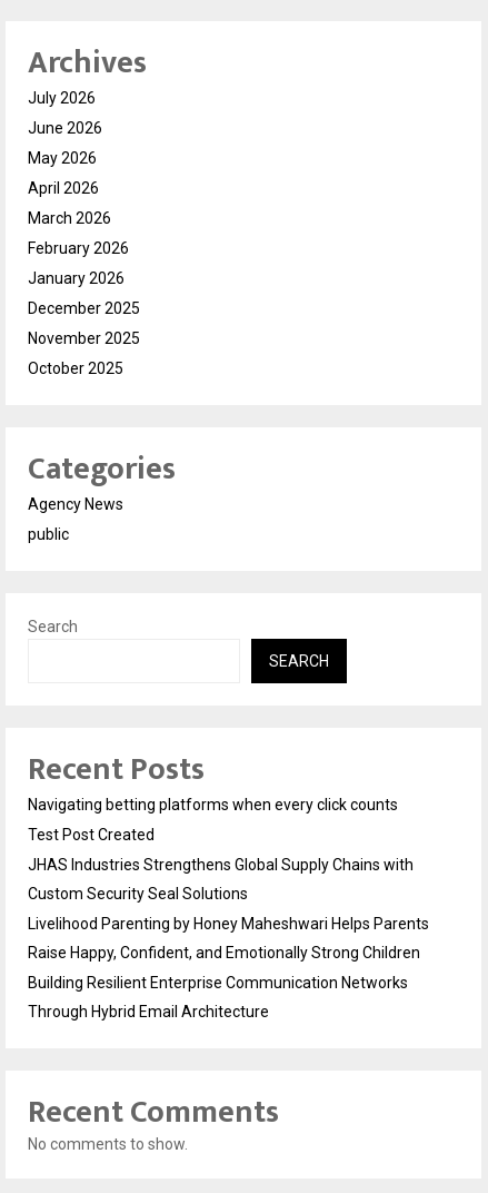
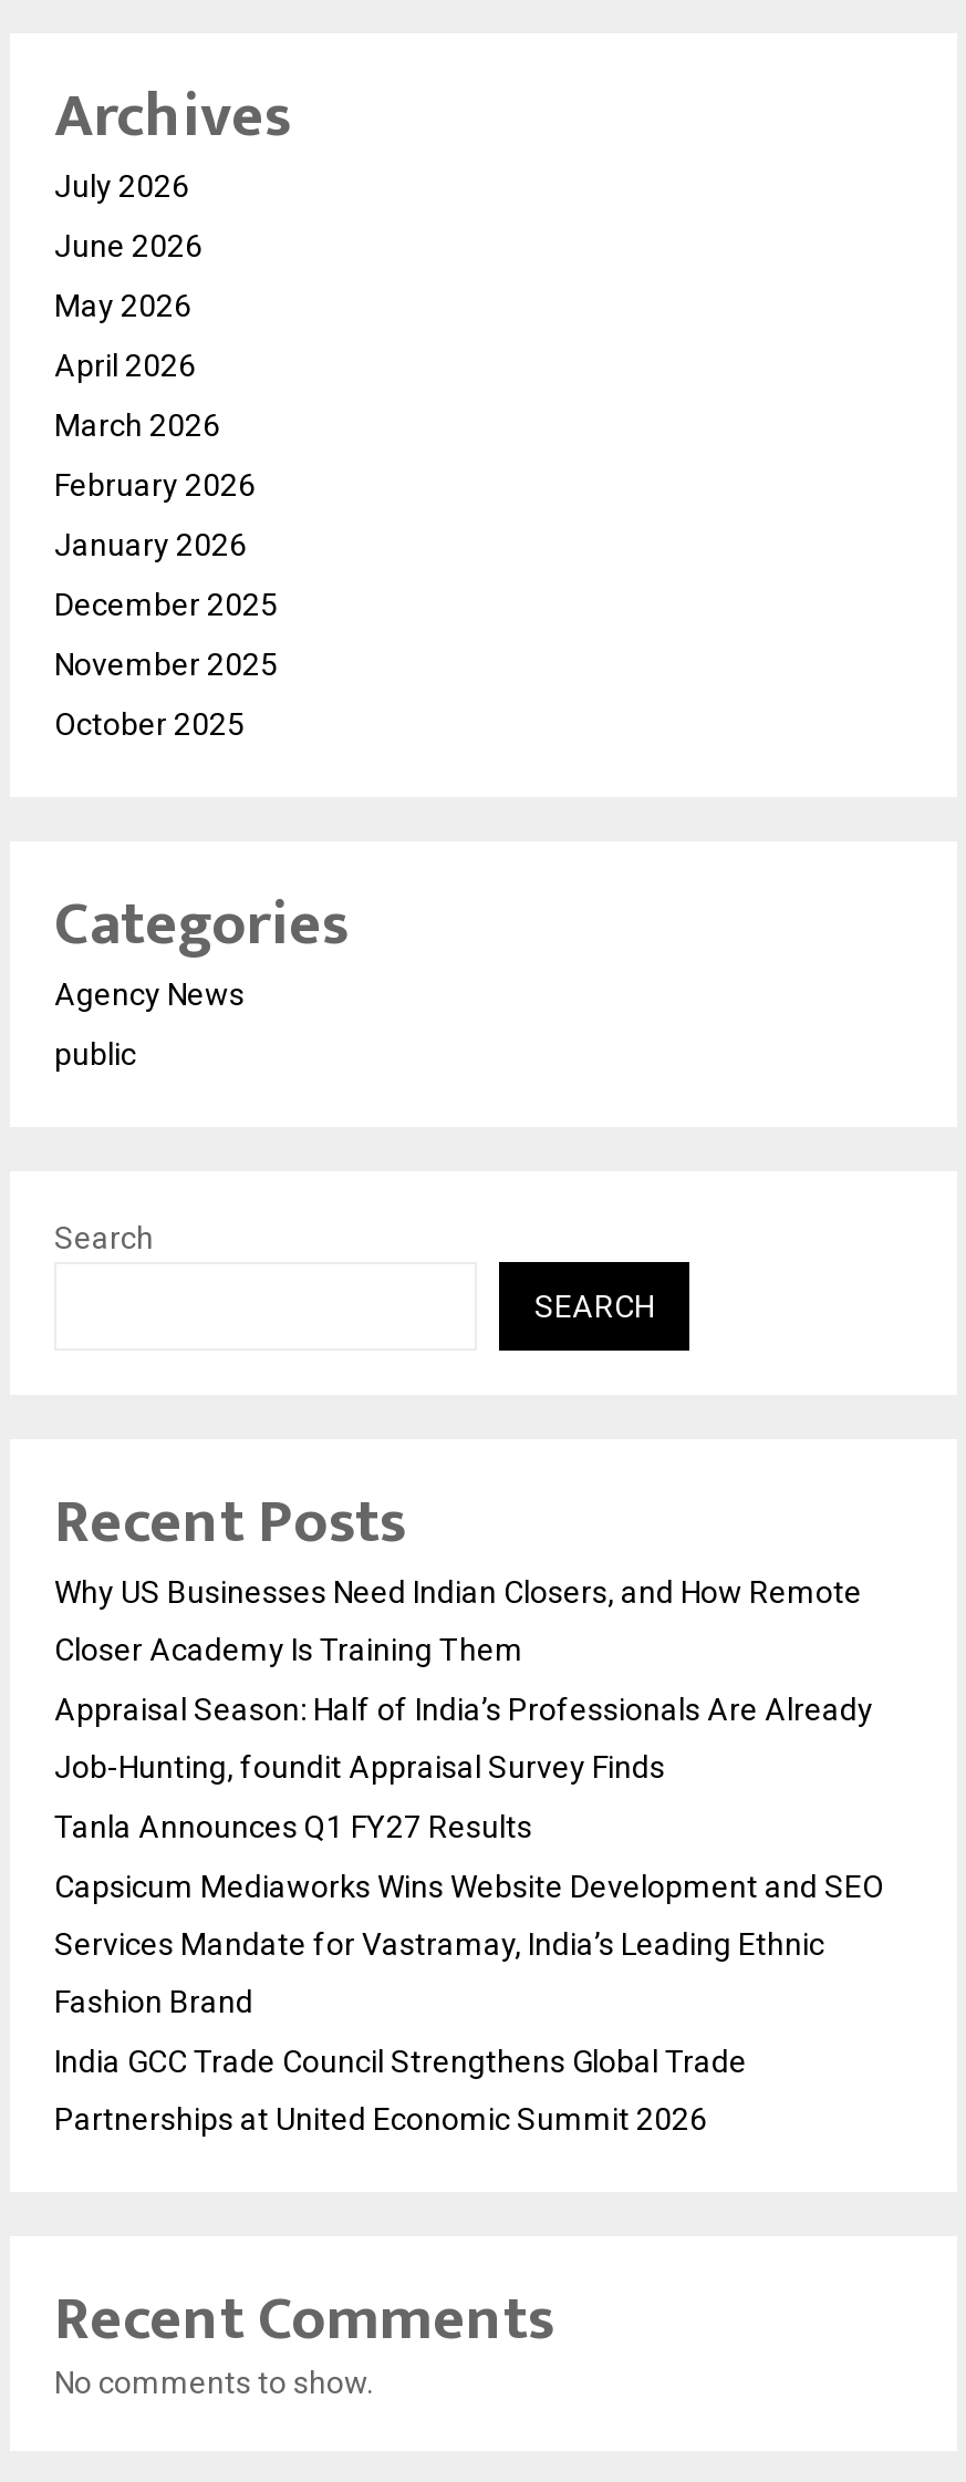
- Navigating betting platforms when every click counts
- Test Post Created
- JHAS Industries Strengthens Global Supply Chains with
- Custom Security Seal Solutions
- Livelihood Parenting by Honey Maheshwari Helps Parents
- Raise Happy, Confident, and Emotionally Strong Children
- Building Resilient Enterprise Communication Networks
- Through Hybrid Email Architecture
+ Why US Businesses Need Indian Closers, and How Remote
+ Closer Academy Is Training Them
+ Appraisal Season: Half of India’s Professionals Are Already
+ Job-Hunting, foundit Appraisal Survey Finds
+ Tanla Announces Q1 FY27 Results
+ Capsicum Mediaworks Wins Website Development and SEO
+ Services Mandate for Vastramay, India’s Leading Ethnic
+ Fashion Brand
+ India GCC Trade Council Strengthens Global Trade
+ Partnerships at United Economic Summit 2026
